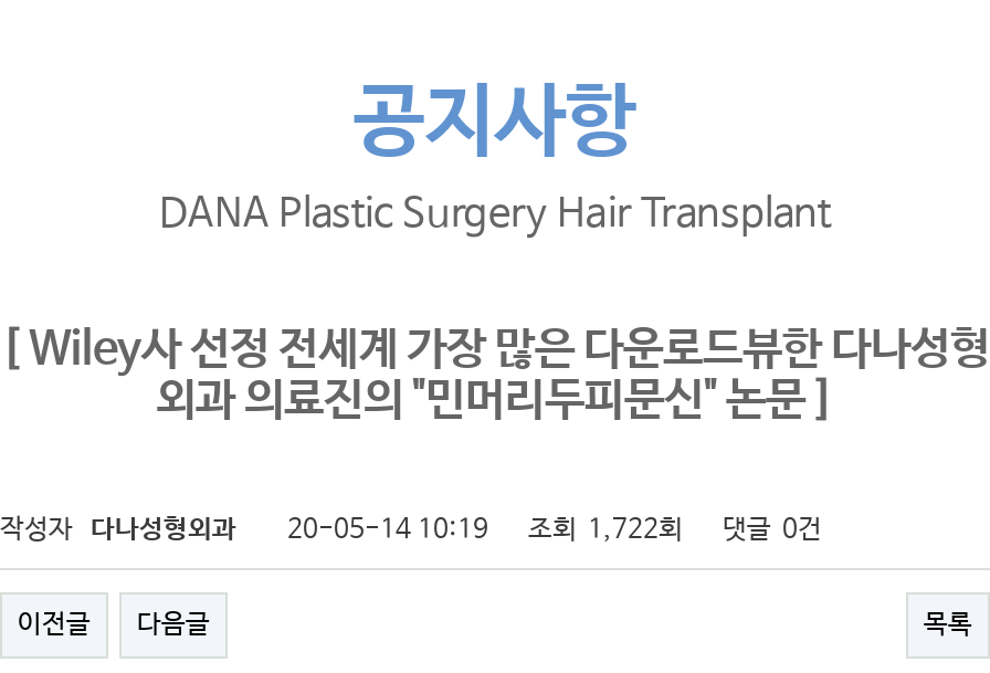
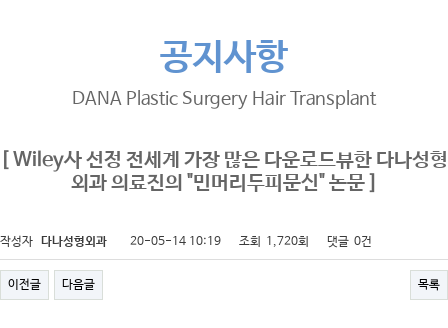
- 작성자 다나성형외과 20-05-14 10:19 조회 1,722회 댓글 0건
+ 작성자 다나성형외과 20-05-14 10:19 조회 1,720회 댓글 0건
